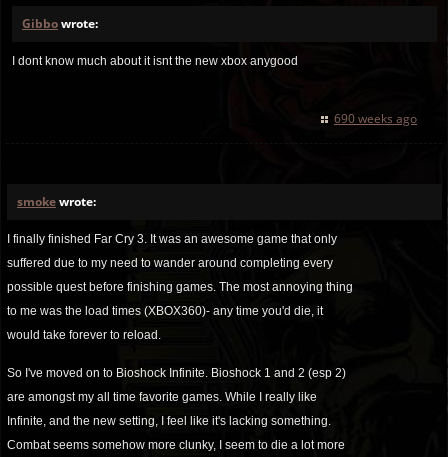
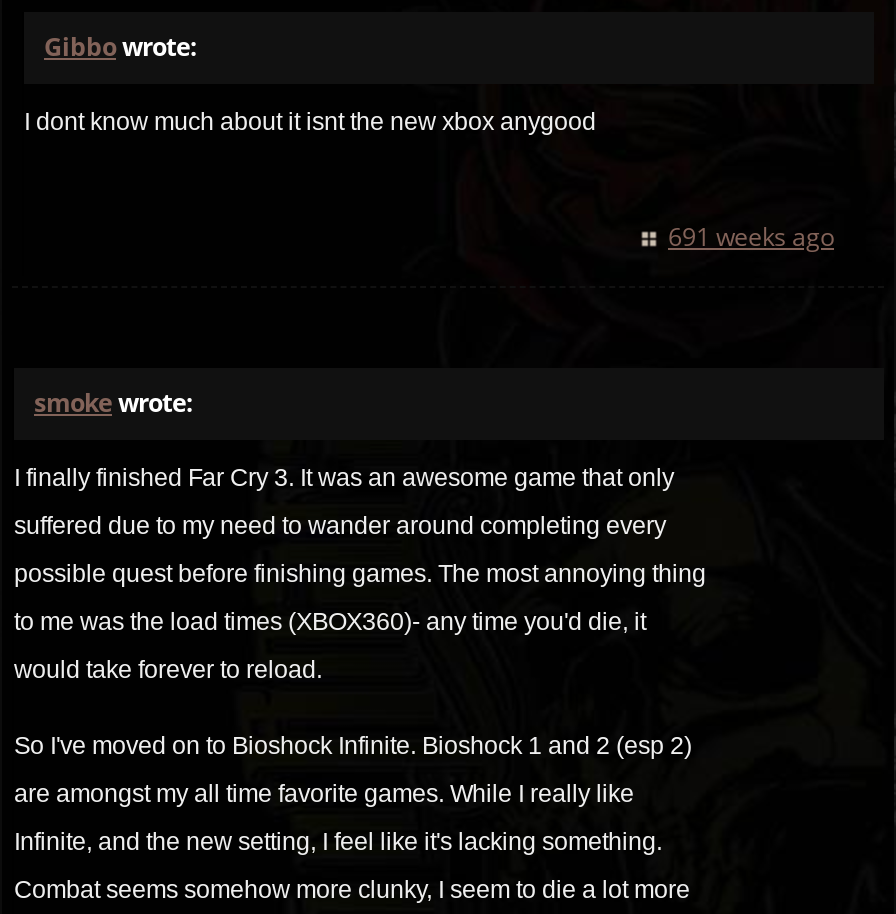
- 690 weeks ago
+ 691 weeks ago
